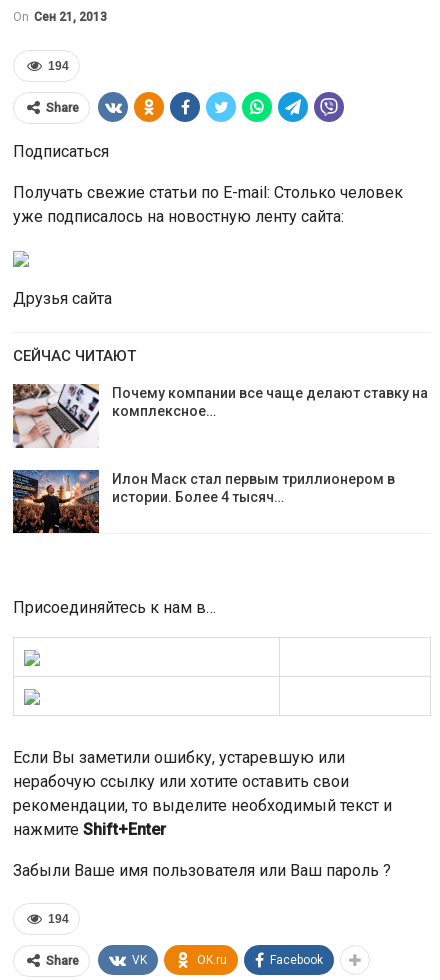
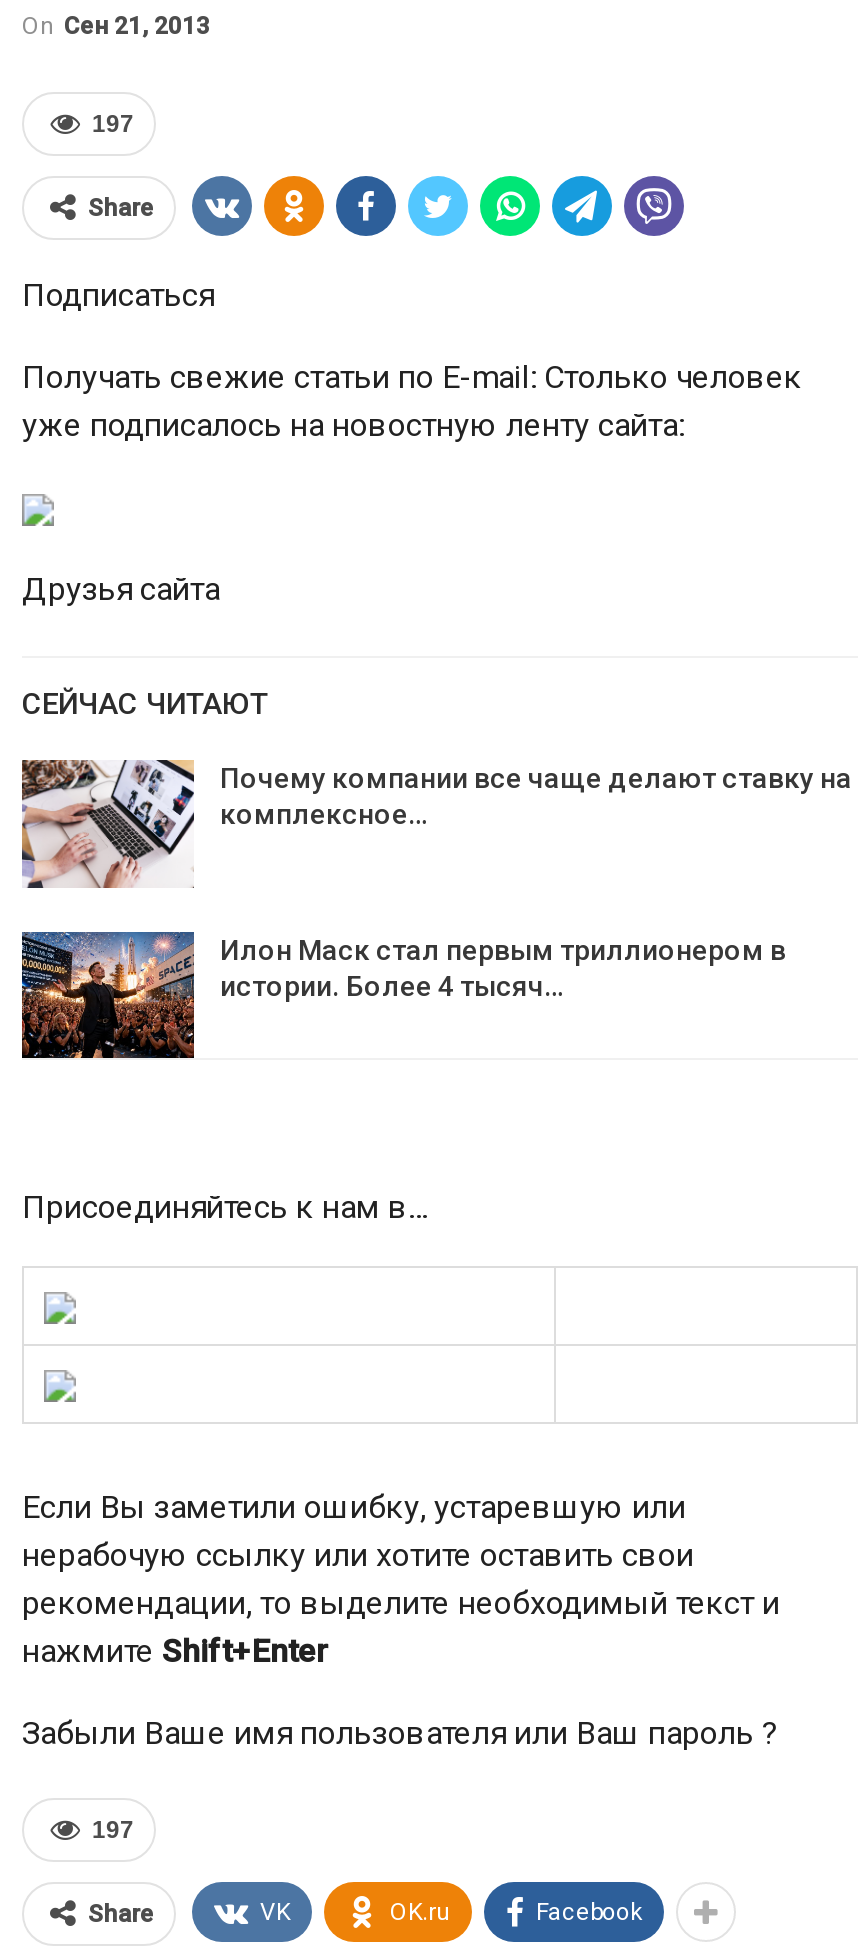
- 194
+ 197

- 194
+ 197
